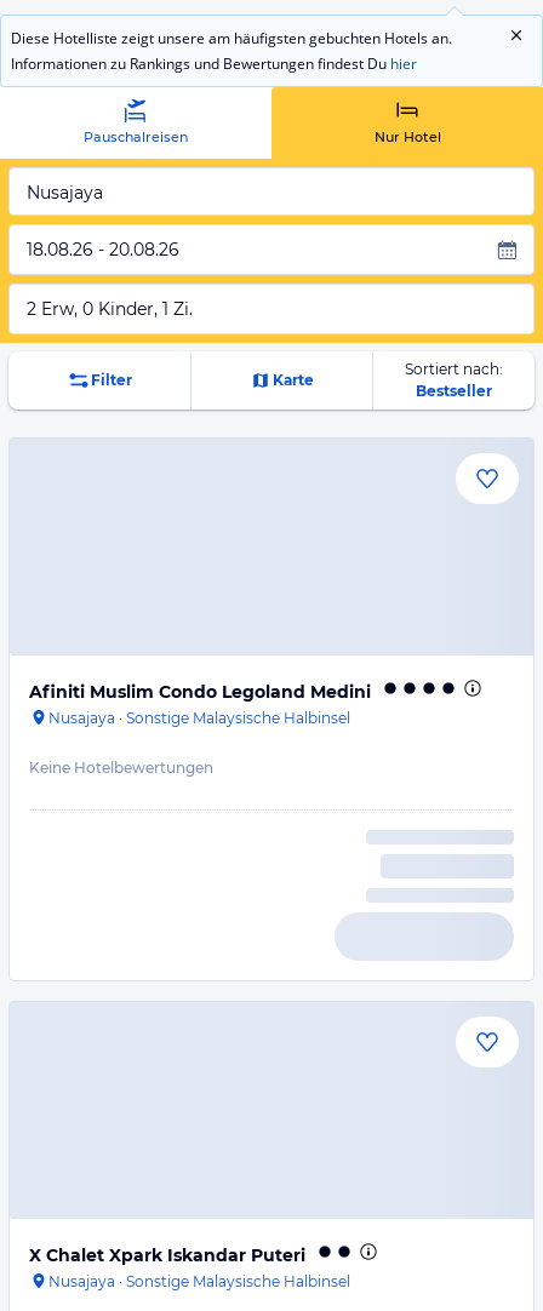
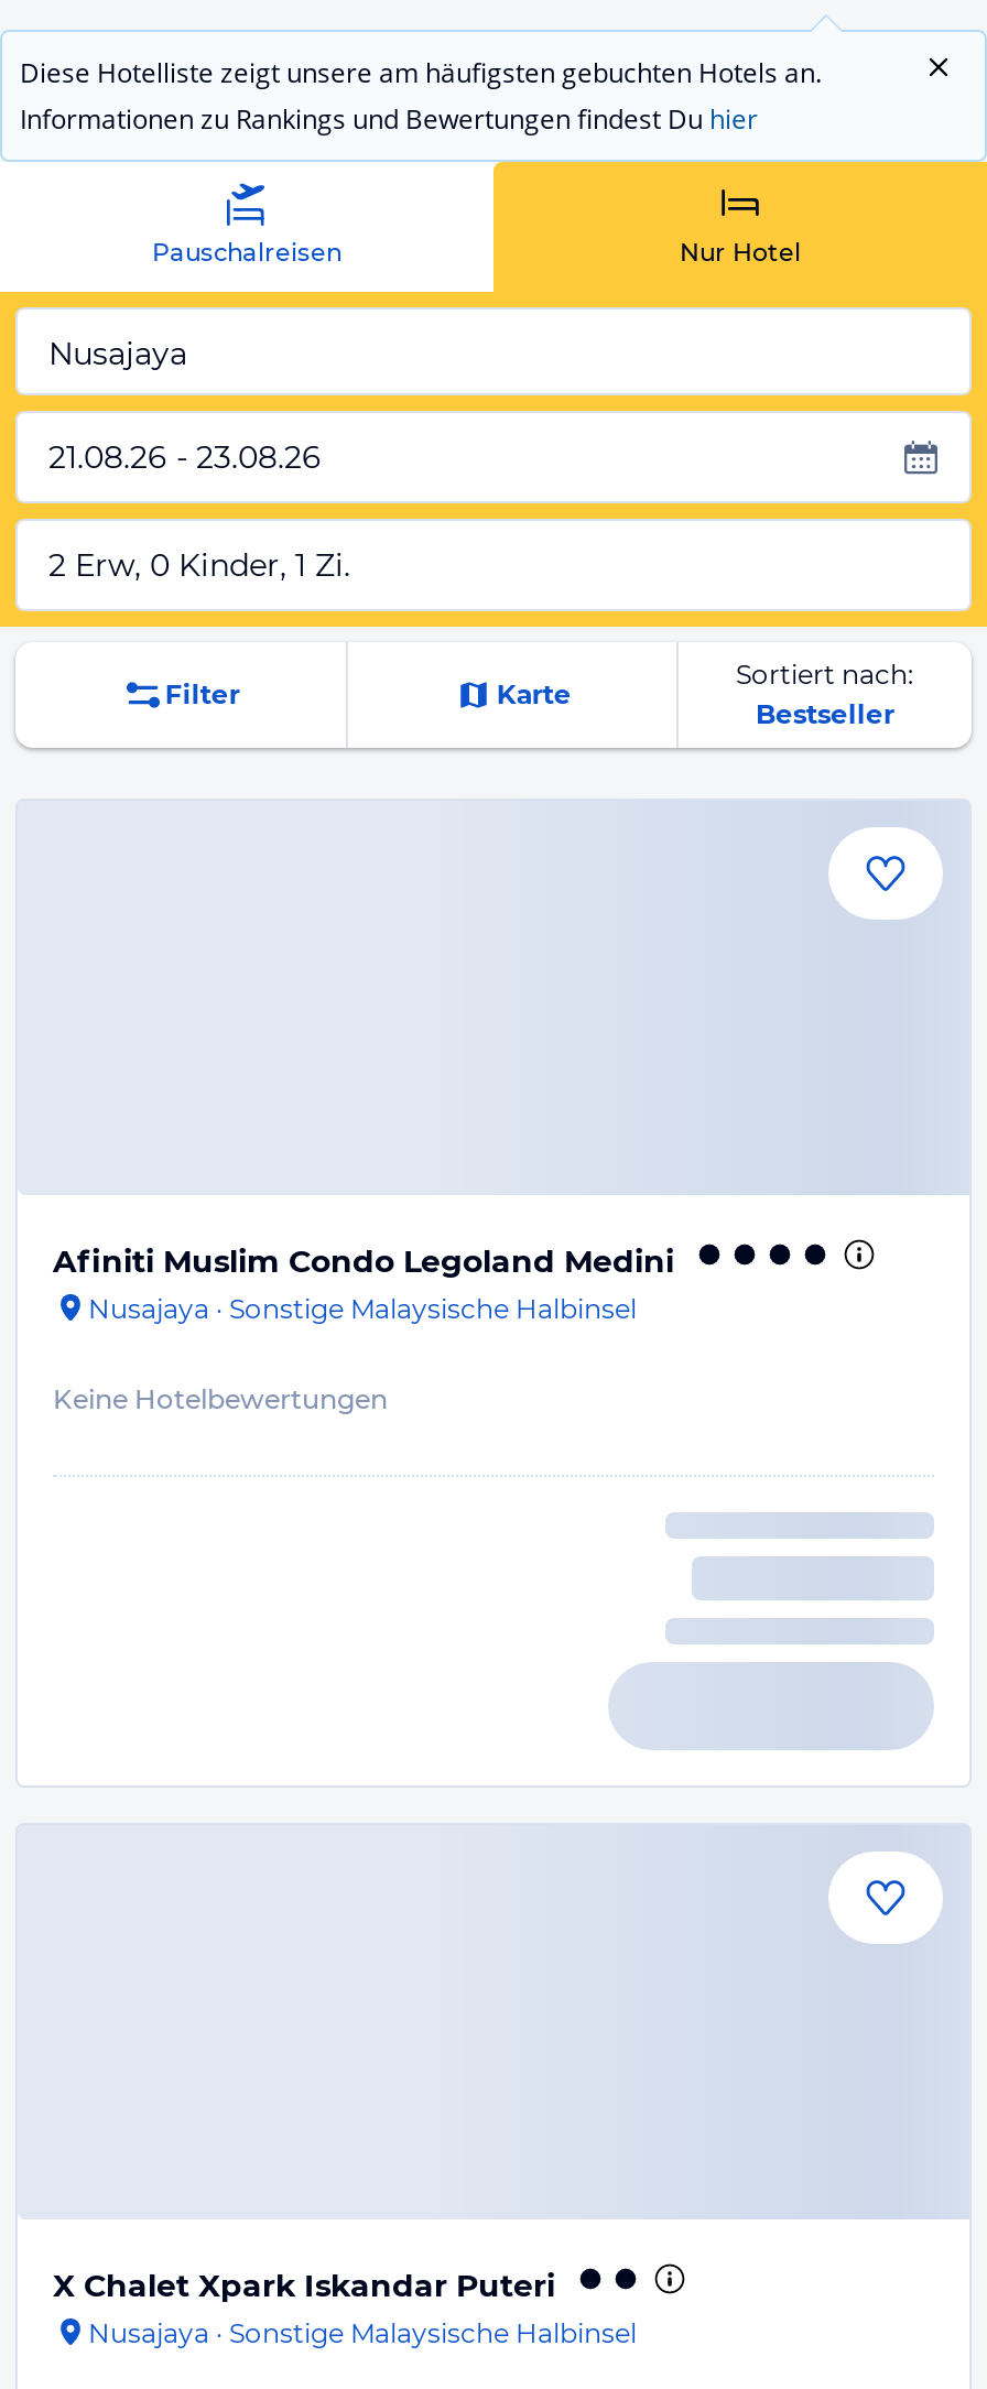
- 18.08.26 - 20.08.26
+ 21.08.26 - 23.08.26
